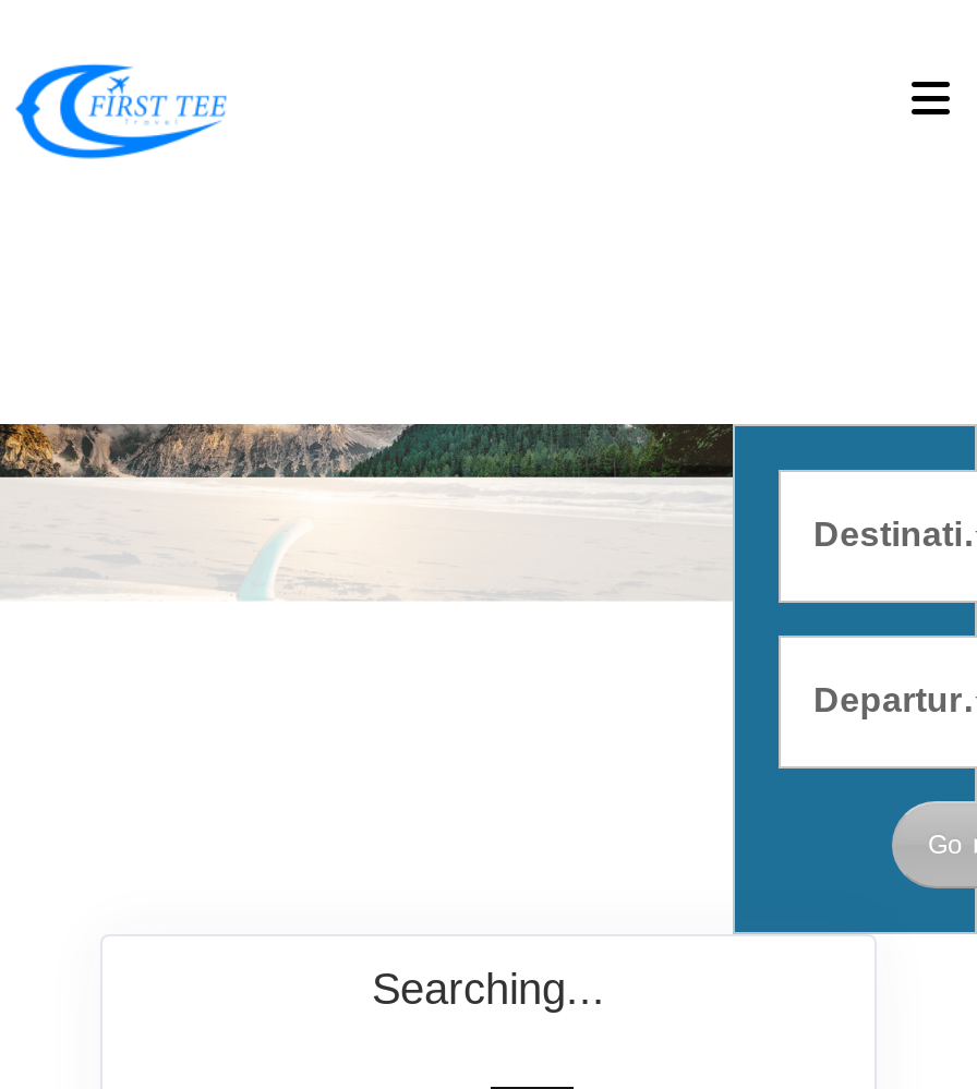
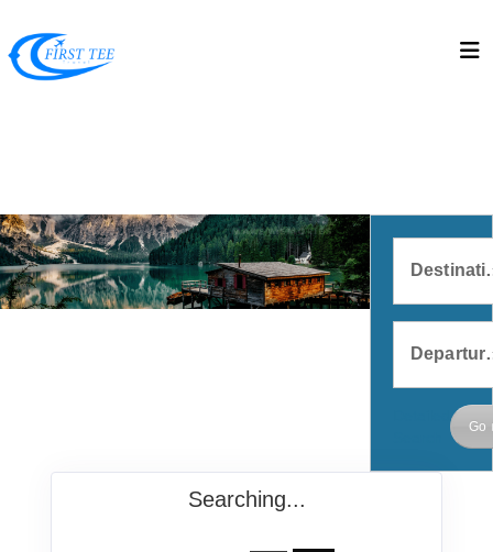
- [image]
+ [image]
